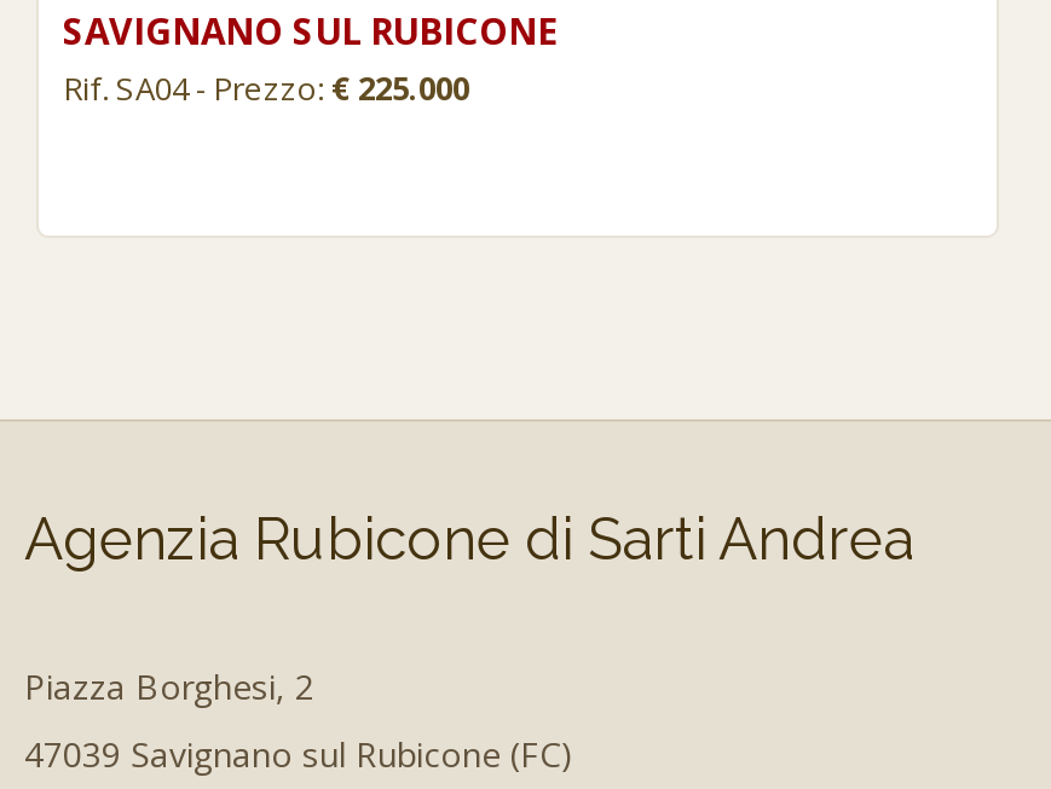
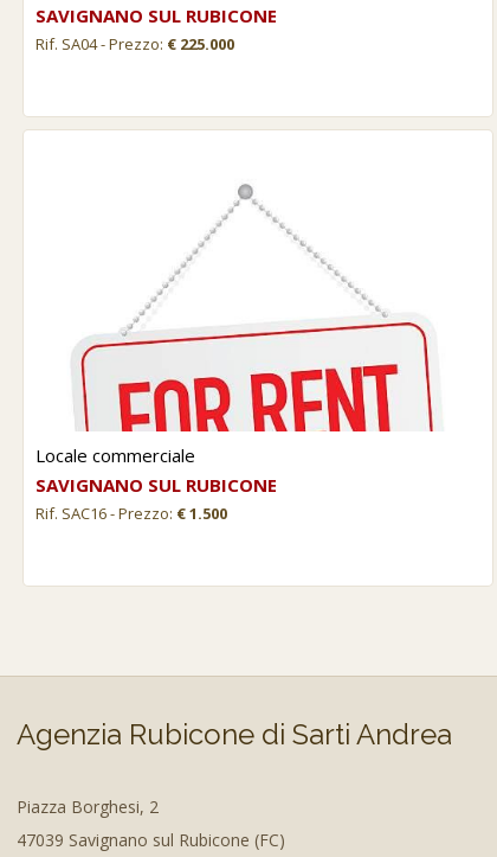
+ [image]
+ Locale commerciale
+ SAVIGNANO SUL RUBICONE
+ Rif. SAC16 - Prezzo: € 1.500
